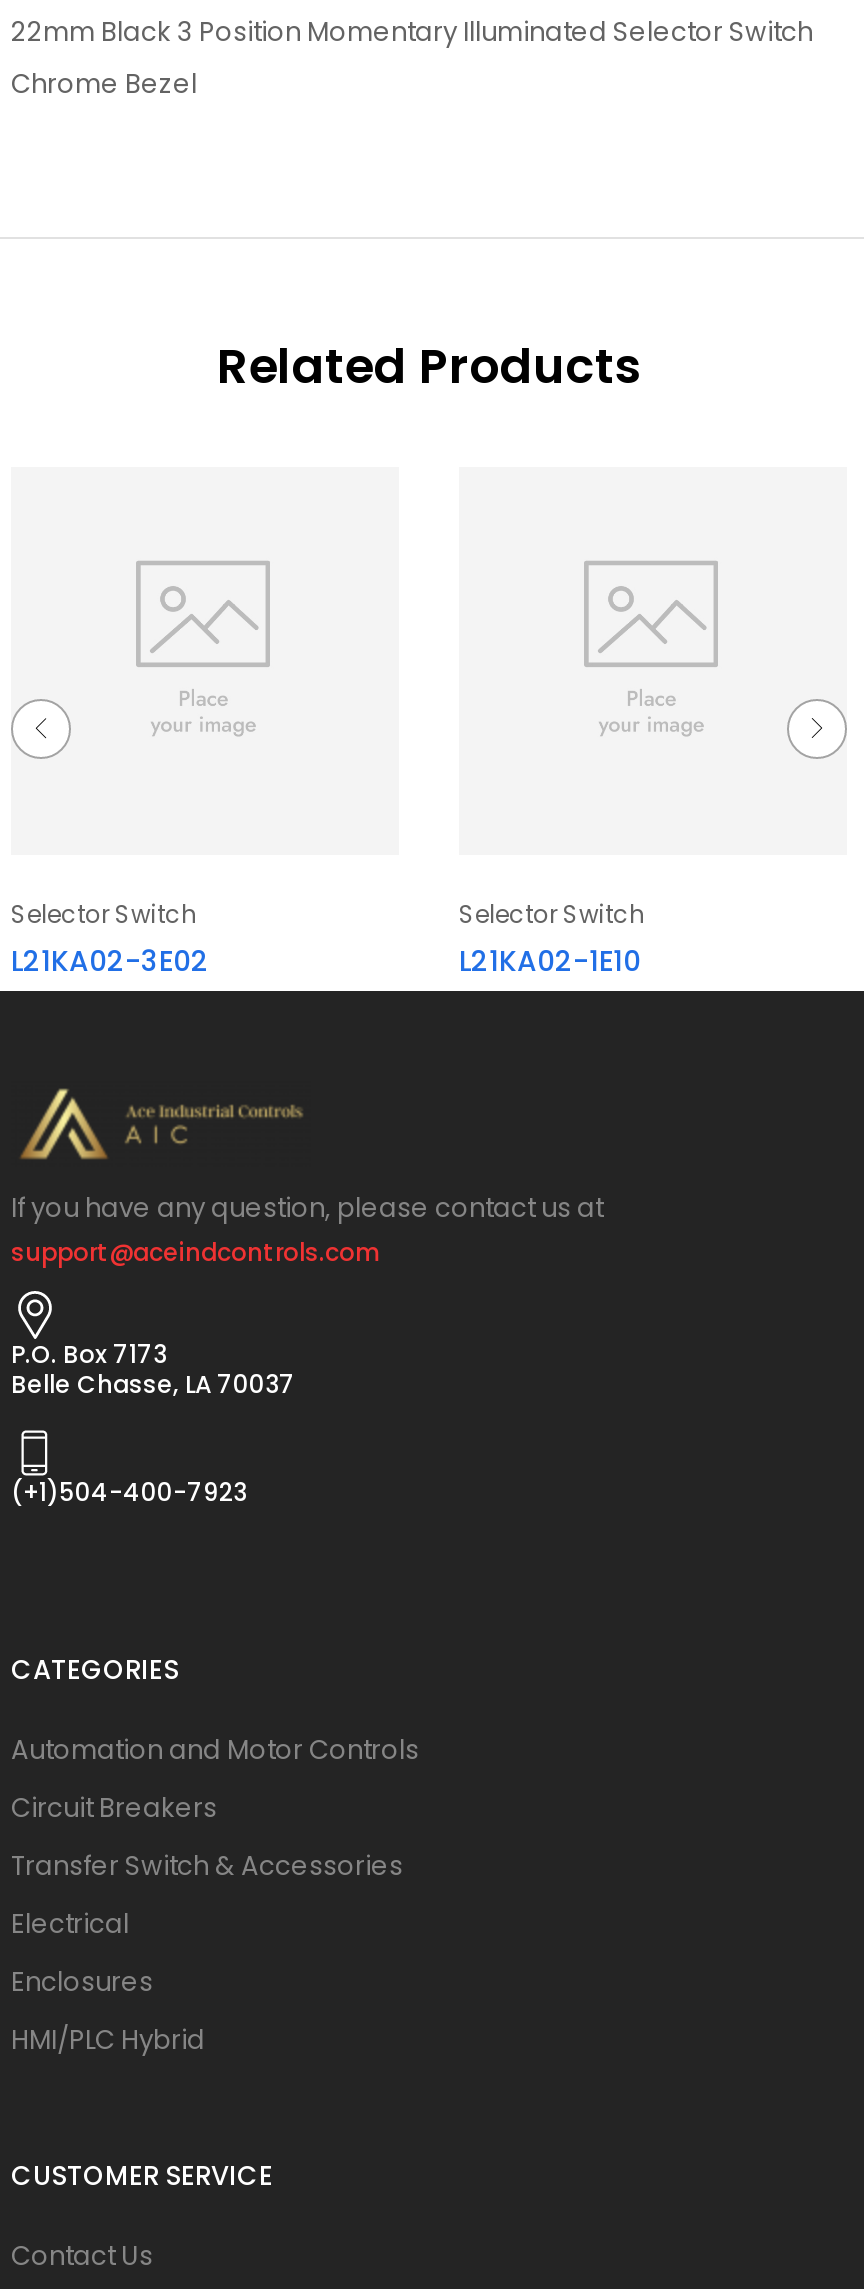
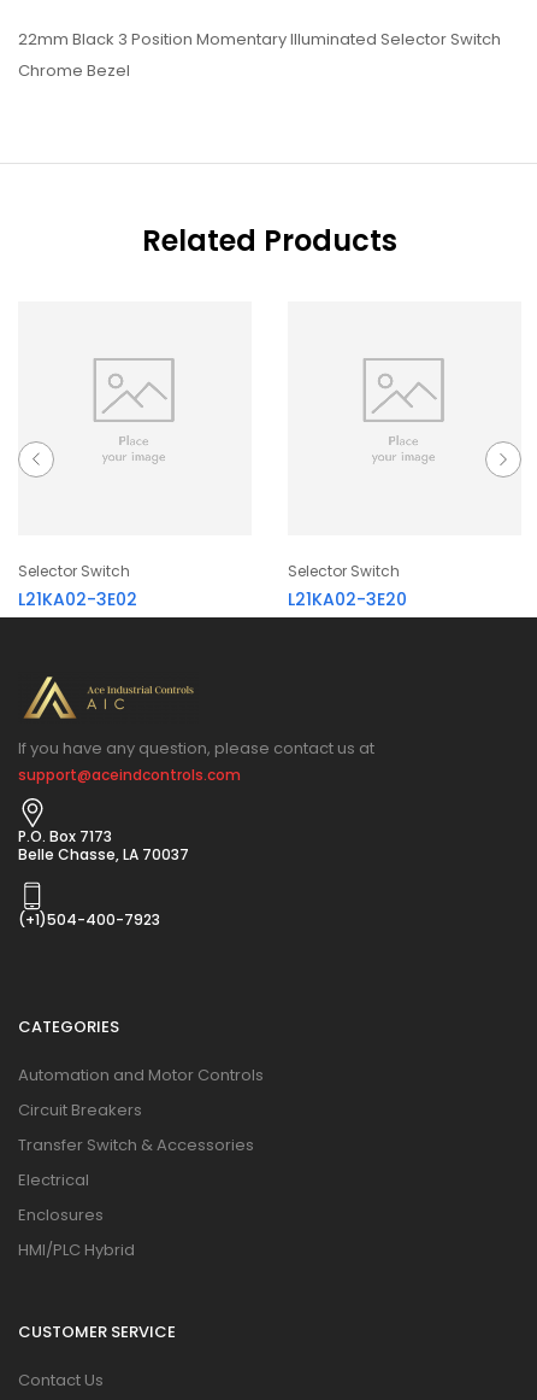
- L21KA02-1E10
+ L21KA02-3E20
